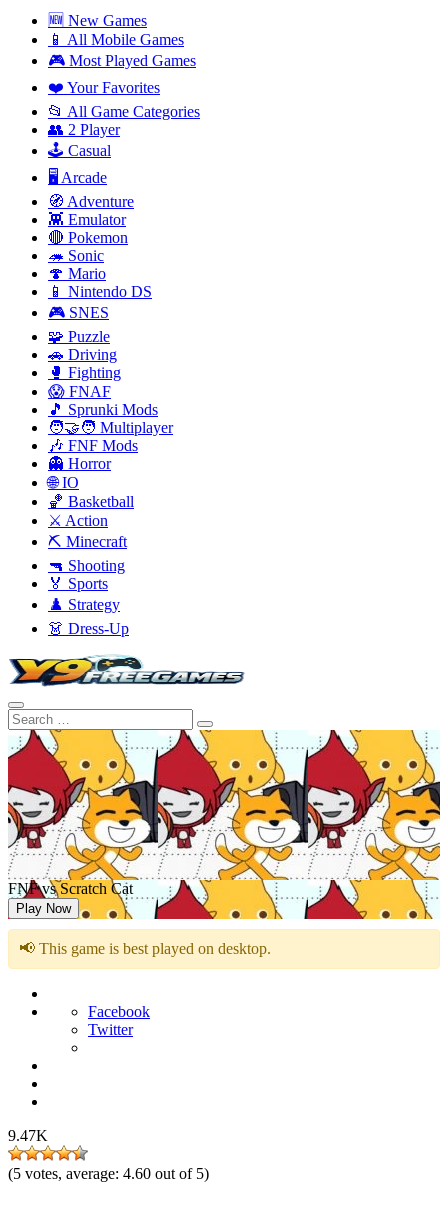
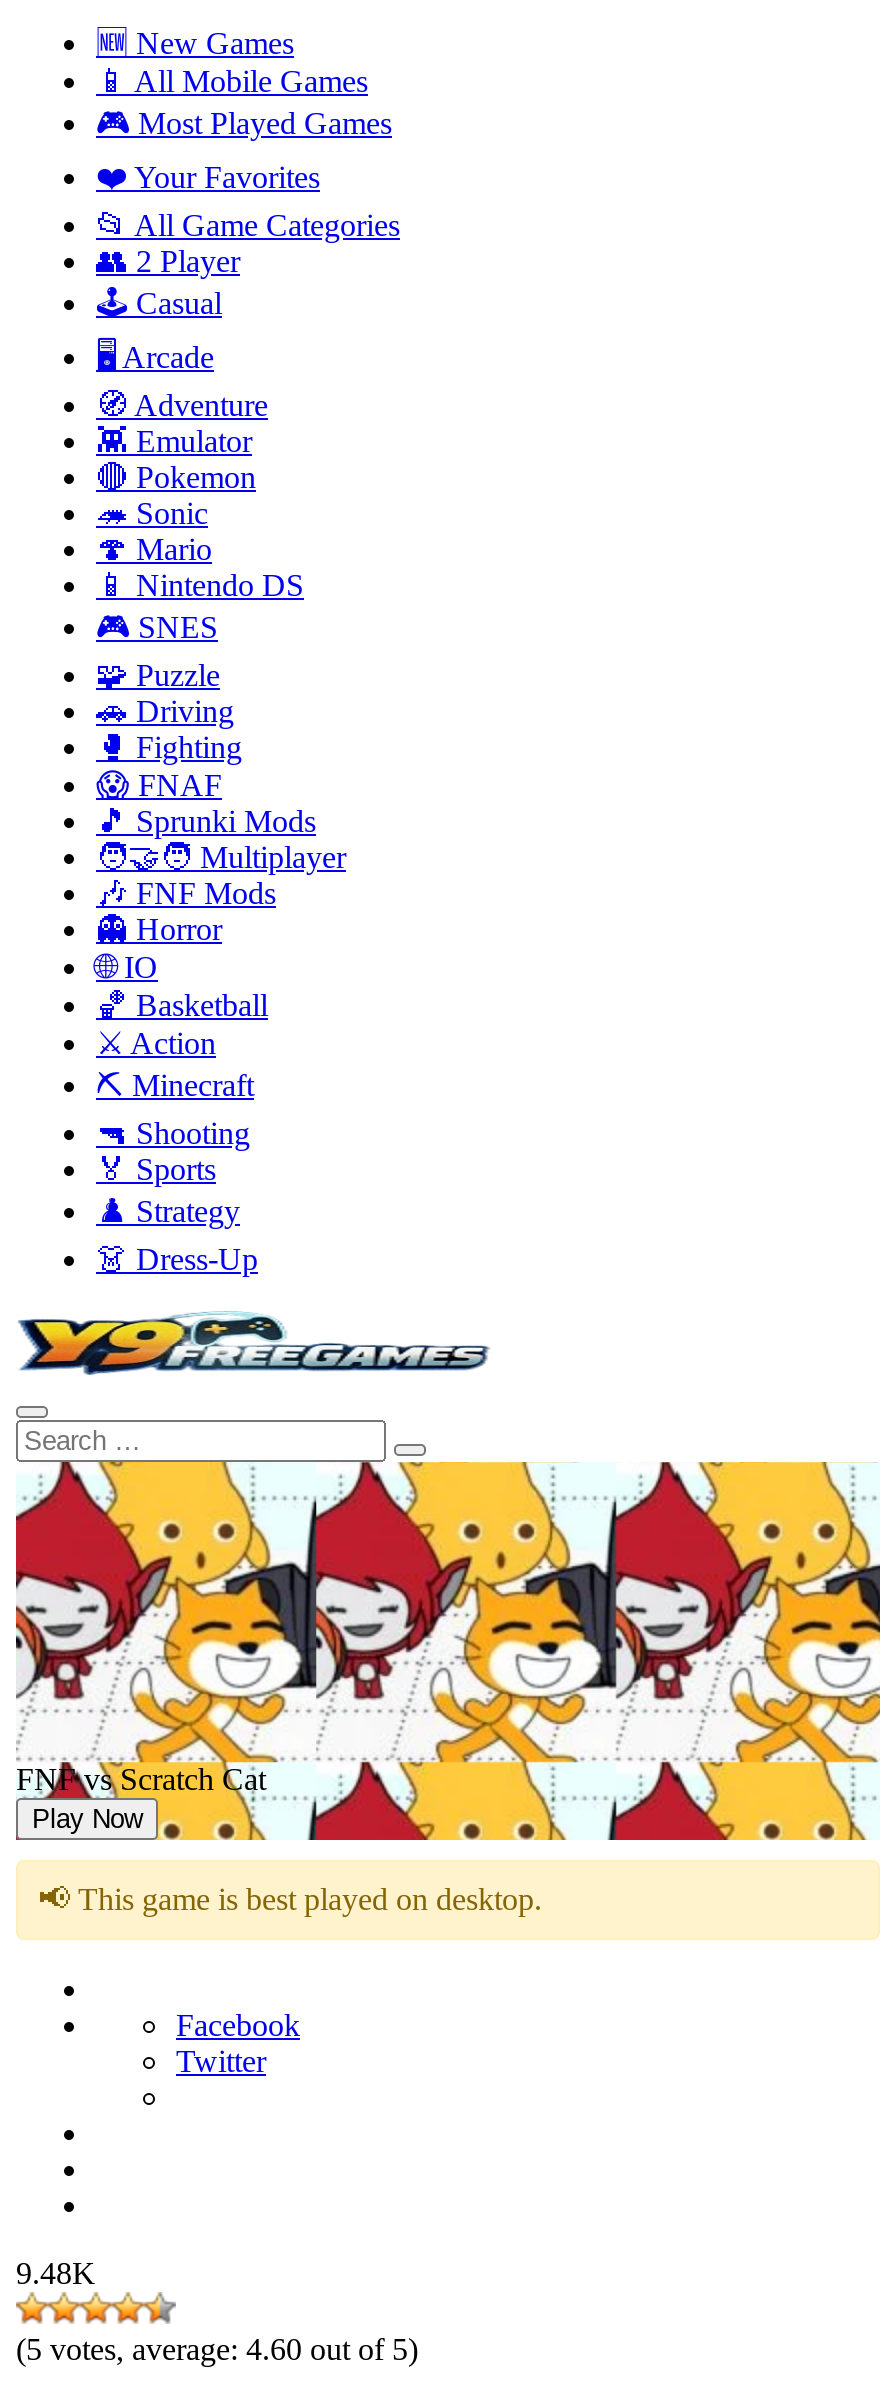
- 9.47K
+ 9.48K
